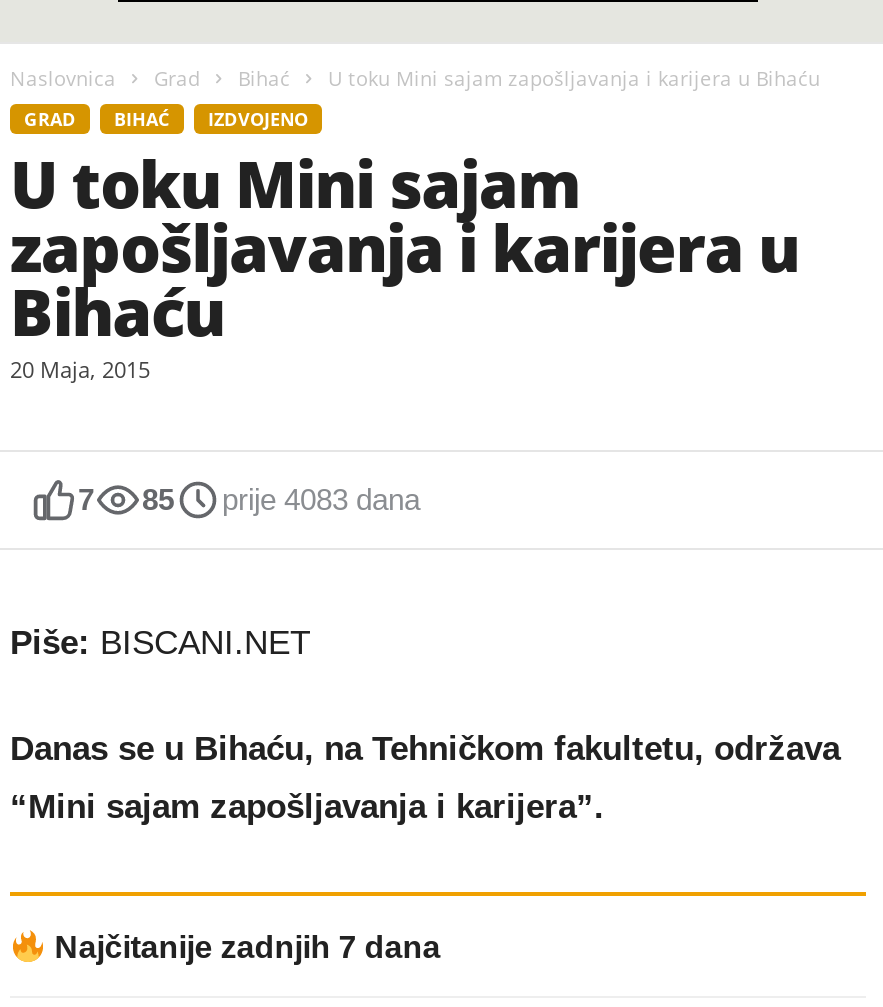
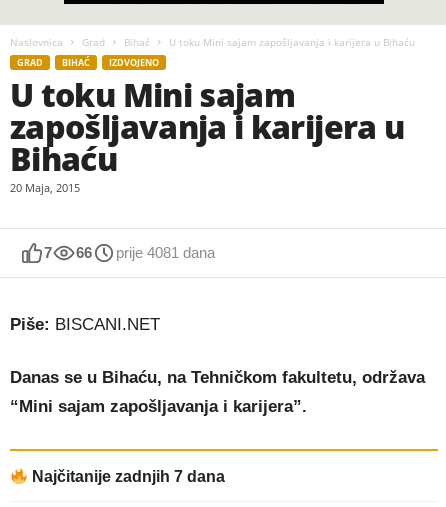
- 85
+ 66

- prije 4083 dana
+ prije 4081 dana
